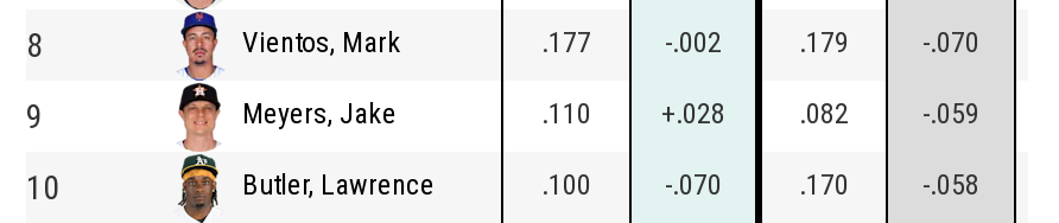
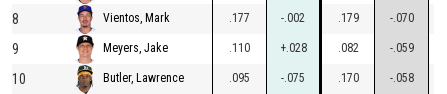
- .100
+ .095

- -.070
+ -.075
